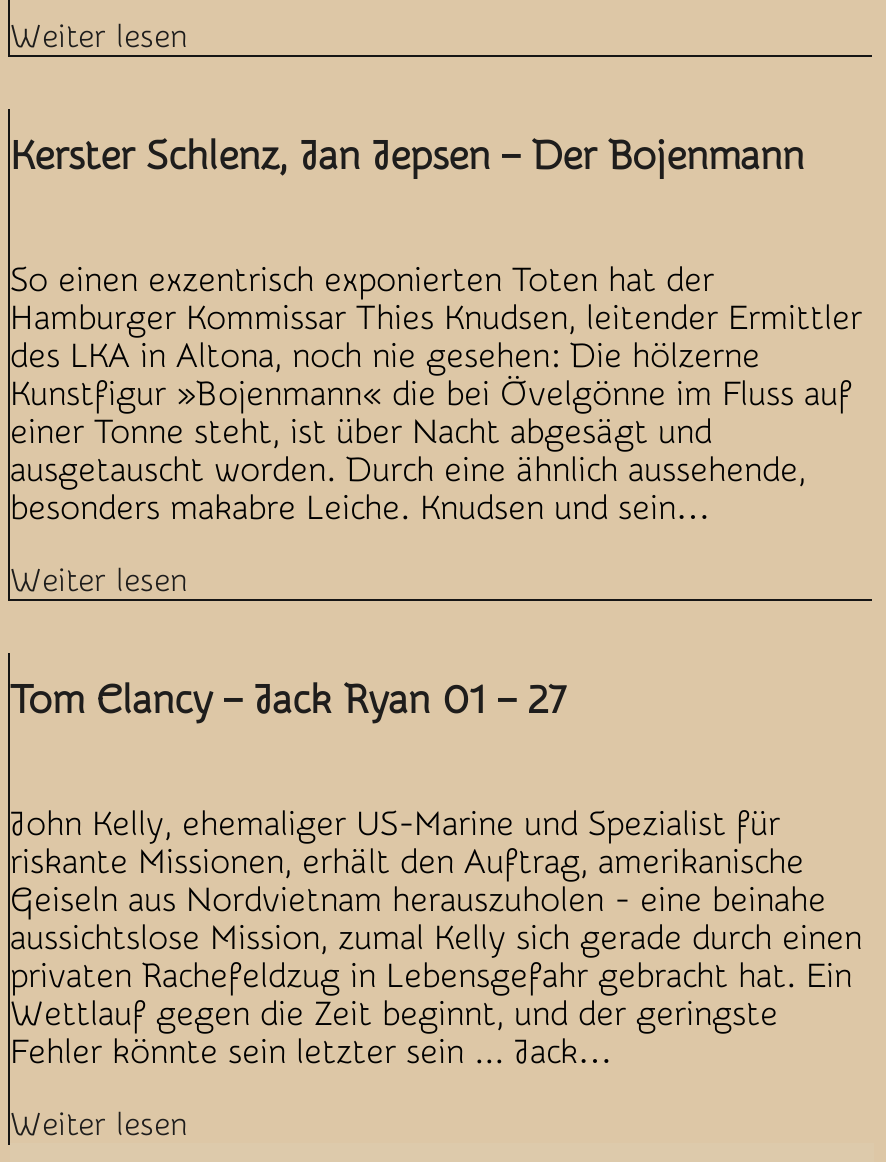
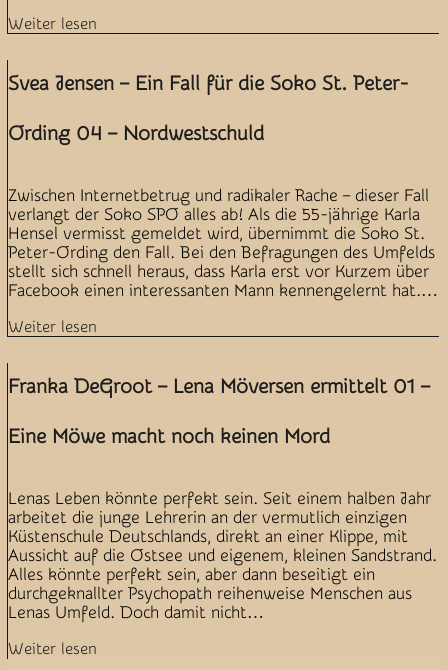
- Kerster Schlenz, Jan Jepsen – Der Bojenmann
- So einen exzentrisch exponierten Toten hat der
- Hamburger Kommissar Thies Knudsen, leitender Ermittler
- des LKA in Altona, noch nie gesehen: Die hölzerne
- Kunstfigur »Bojenmann« die bei Övelgönne im Fluss auf
- einer Tonne steht, ist über Nacht abgesägt und
- ausgetauscht worden. Durch eine ähnlich aussehende,
- besonders makabre Leiche. Knudsen und sein…
+ Svea Jensen – Ein Fall für die Soko St. Peter-
+ Ording 04 – Nordwestschuld
+ Zwischen Internetbetrug und radikaler Rache – dieser Fall
+ verlangt der Soko SPO alles ab! Als die 55-jährige Karla
+ Hensel vermisst gemeldet wird, übernimmt die Soko St.
+ Peter-Ording den Fall. Bei den Befragungen des Umfelds
+ stellt sich schnell heraus, dass Karla erst vor Kurzem über
+ Facebook einen interessanten Mann kennengelernt hat.…

- Tom Clancy – Jack Ryan 01 – 27
- John Kelly, ehemaliger US-Marine und Spezialist für
- riskante Missionen, erhält den Auftrag, amerikanische
- Geiseln aus Nordvietnam herauszuholen - eine beinahe
- aussichtslose Mission, zumal Kelly sich gerade durch einen
- privaten Rachefeldzug in Lebensgefahr gebracht hat. Ein
- Wettlauf gegen die Zeit beginnt, und der geringste
- Fehler könnte sein letzter sein ... Jack…
+ Franka DeGroot – Lena Möversen ermittelt 01 –
+ Eine Möwe macht noch keinen Mord
+ Lenas Leben könnte perfekt sein. Seit einem halben Jahr
+ arbeitet die junge Lehrerin an der vermutlich einzigen
+ Küstenschule Deutschlands, direkt an einer Klippe, mit
+ Aussicht auf die Ostsee und eigenem, kleinen Sandstrand.
+ Alles könnte perfekt sein, aber dann beseitigt ein
+ durchgeknallter Psychopath reihenweise Menschen aus
+ Lenas Umfeld. Doch damit nicht…
